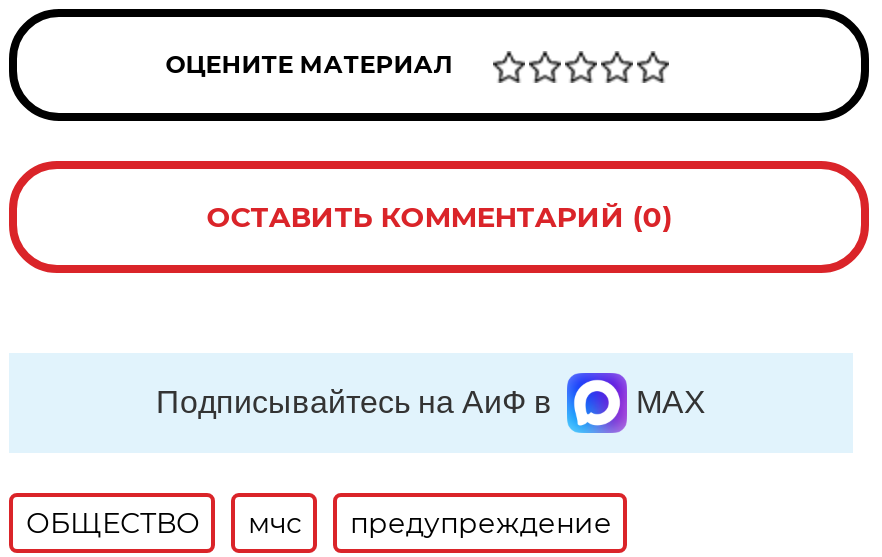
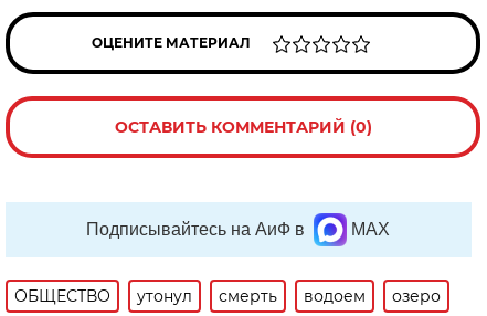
- мчс
- предупреждение
+ утонул
+ смерть
+ водоем
+ озеро
